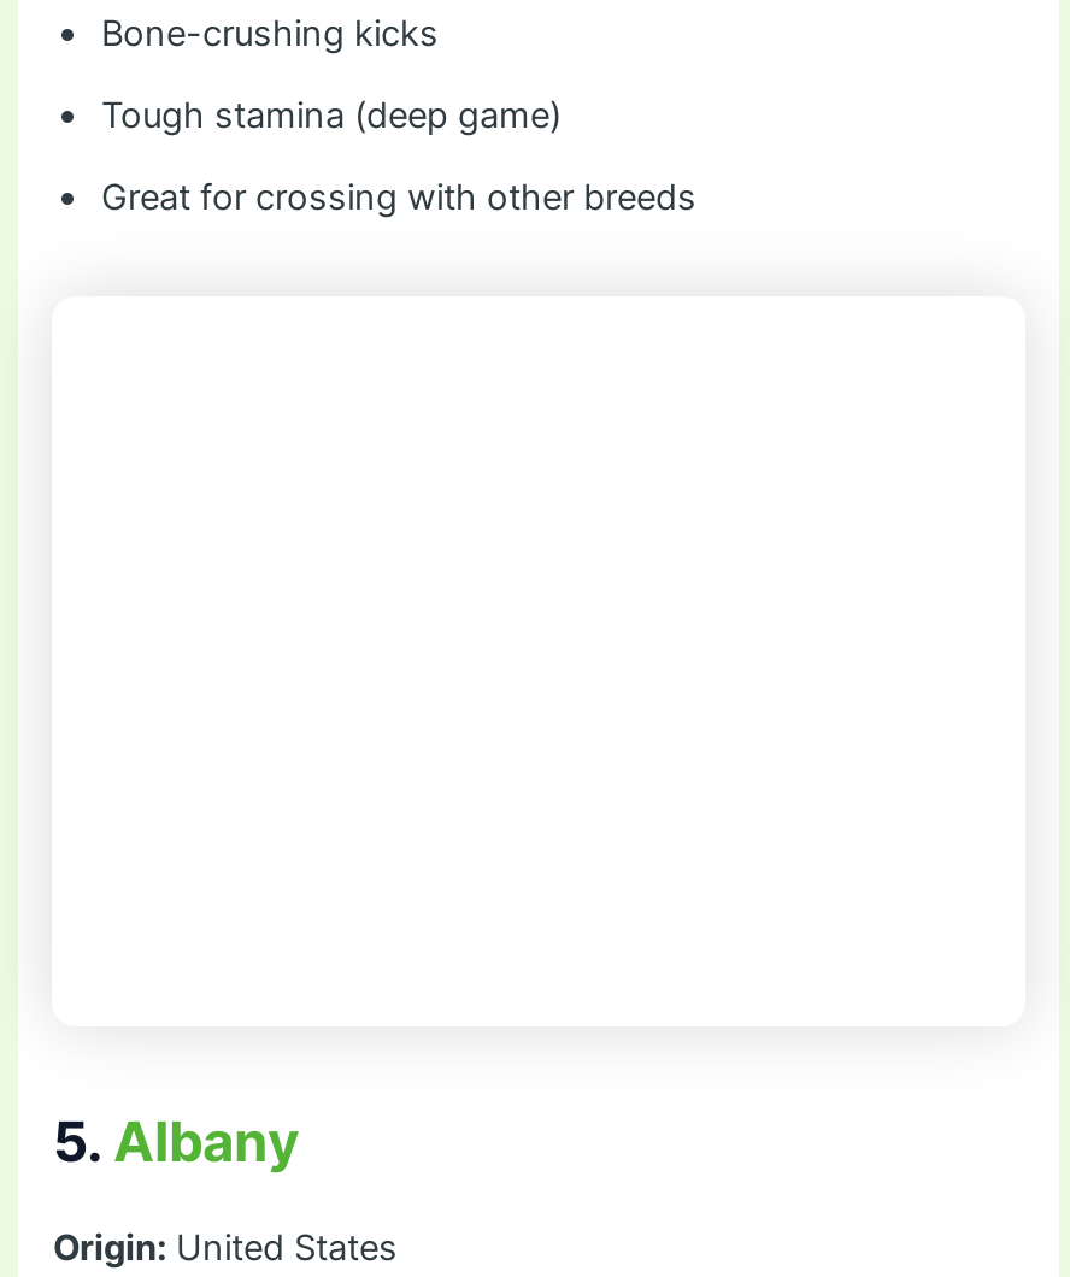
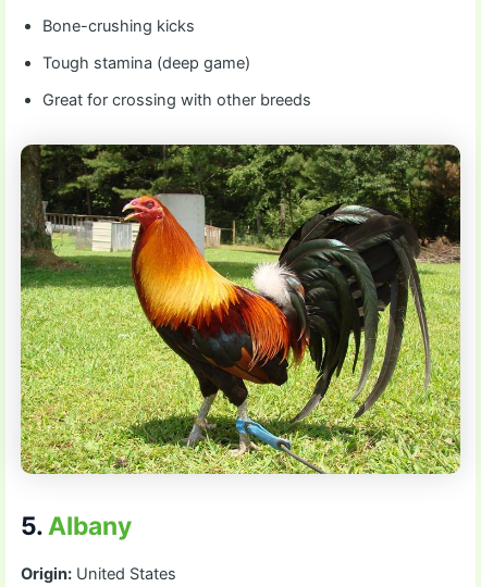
+ [image]
